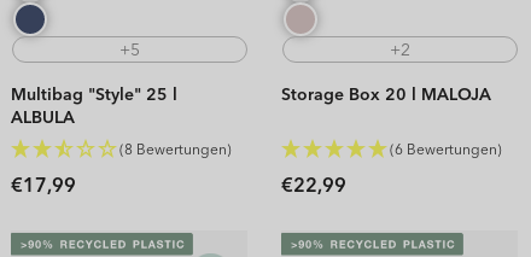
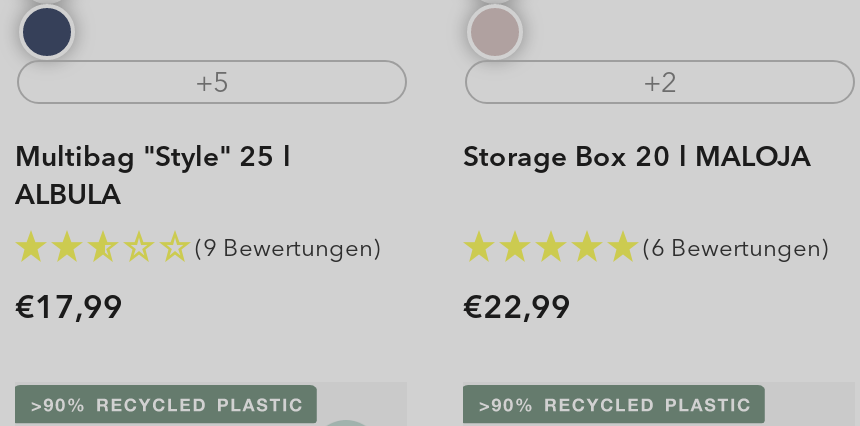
- (8 Bewertungen)
+ (9 Bewertungen)
